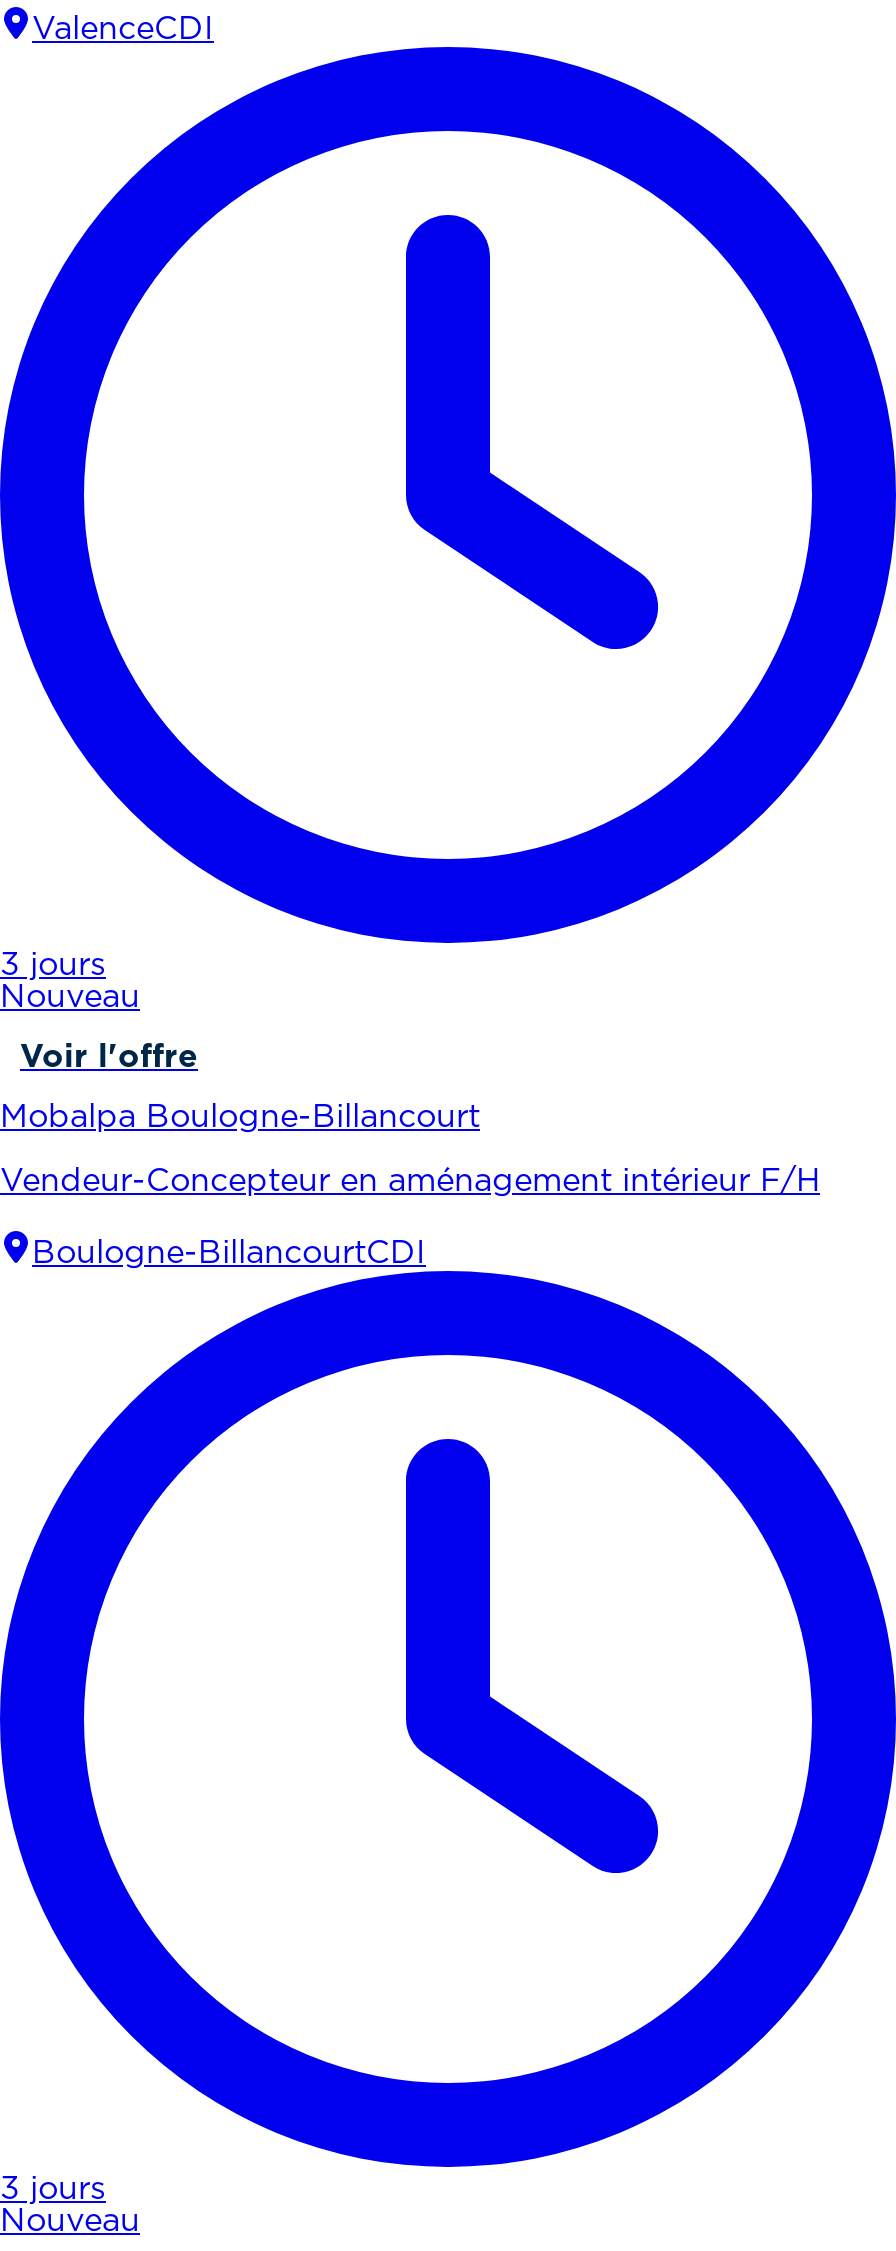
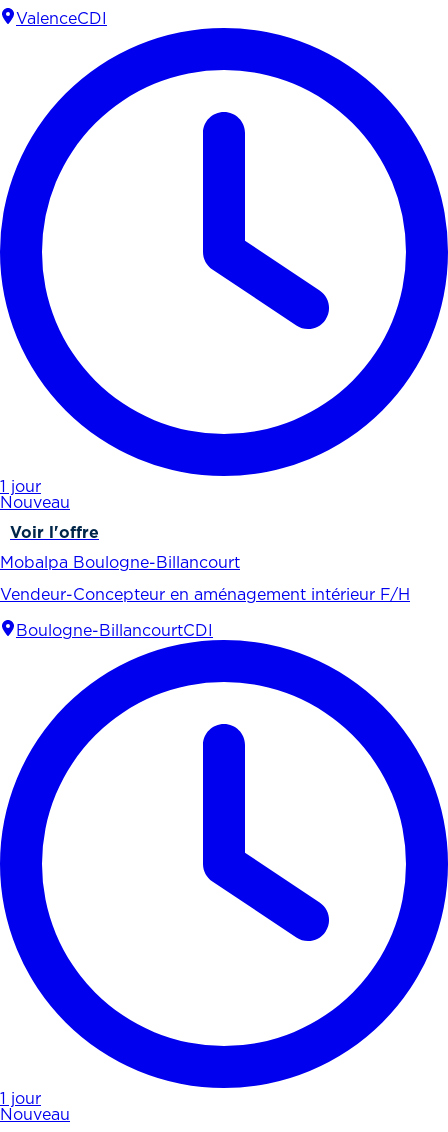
- 3 jours
+ 1 jour

- 3 jours
+ 1 jour
